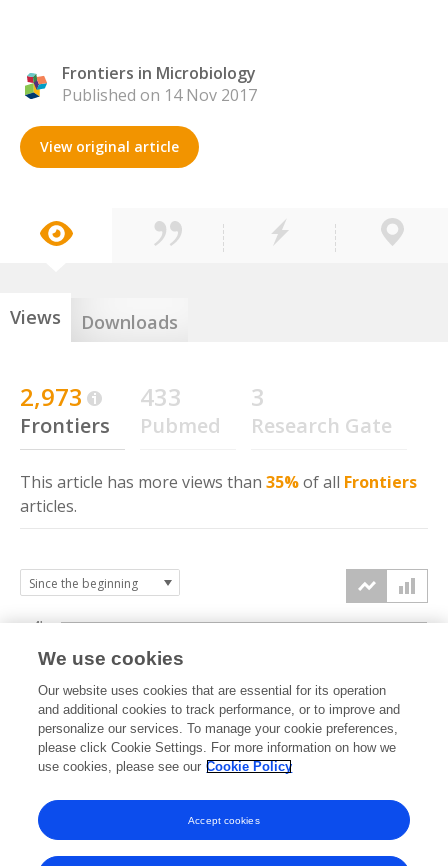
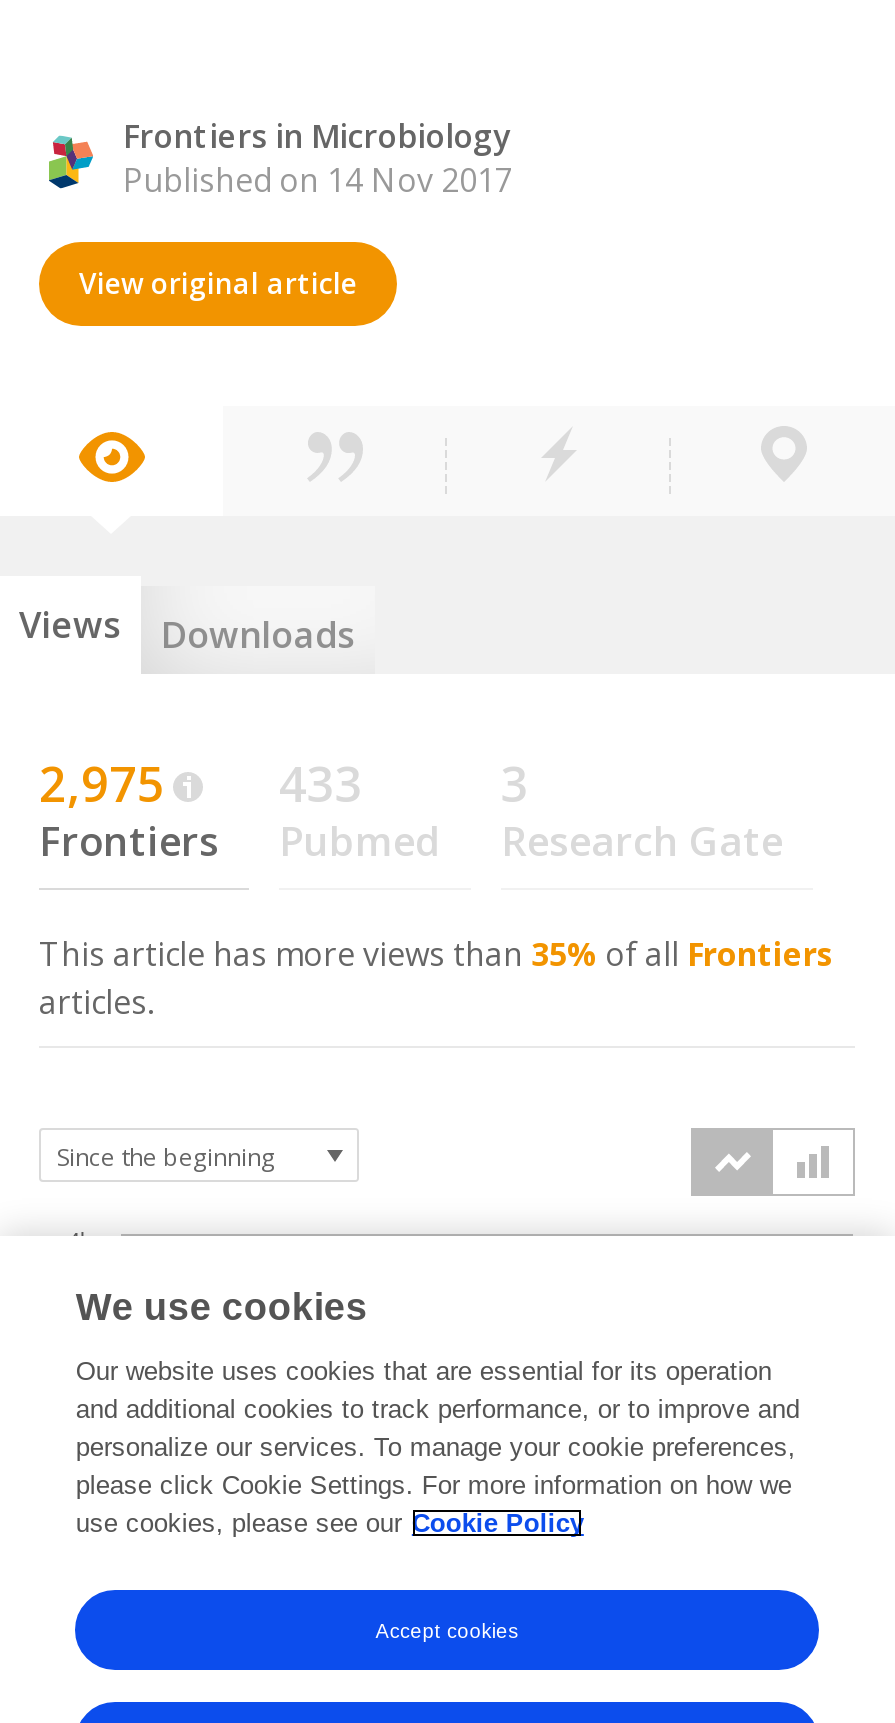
- 2,973
+ 2,975
